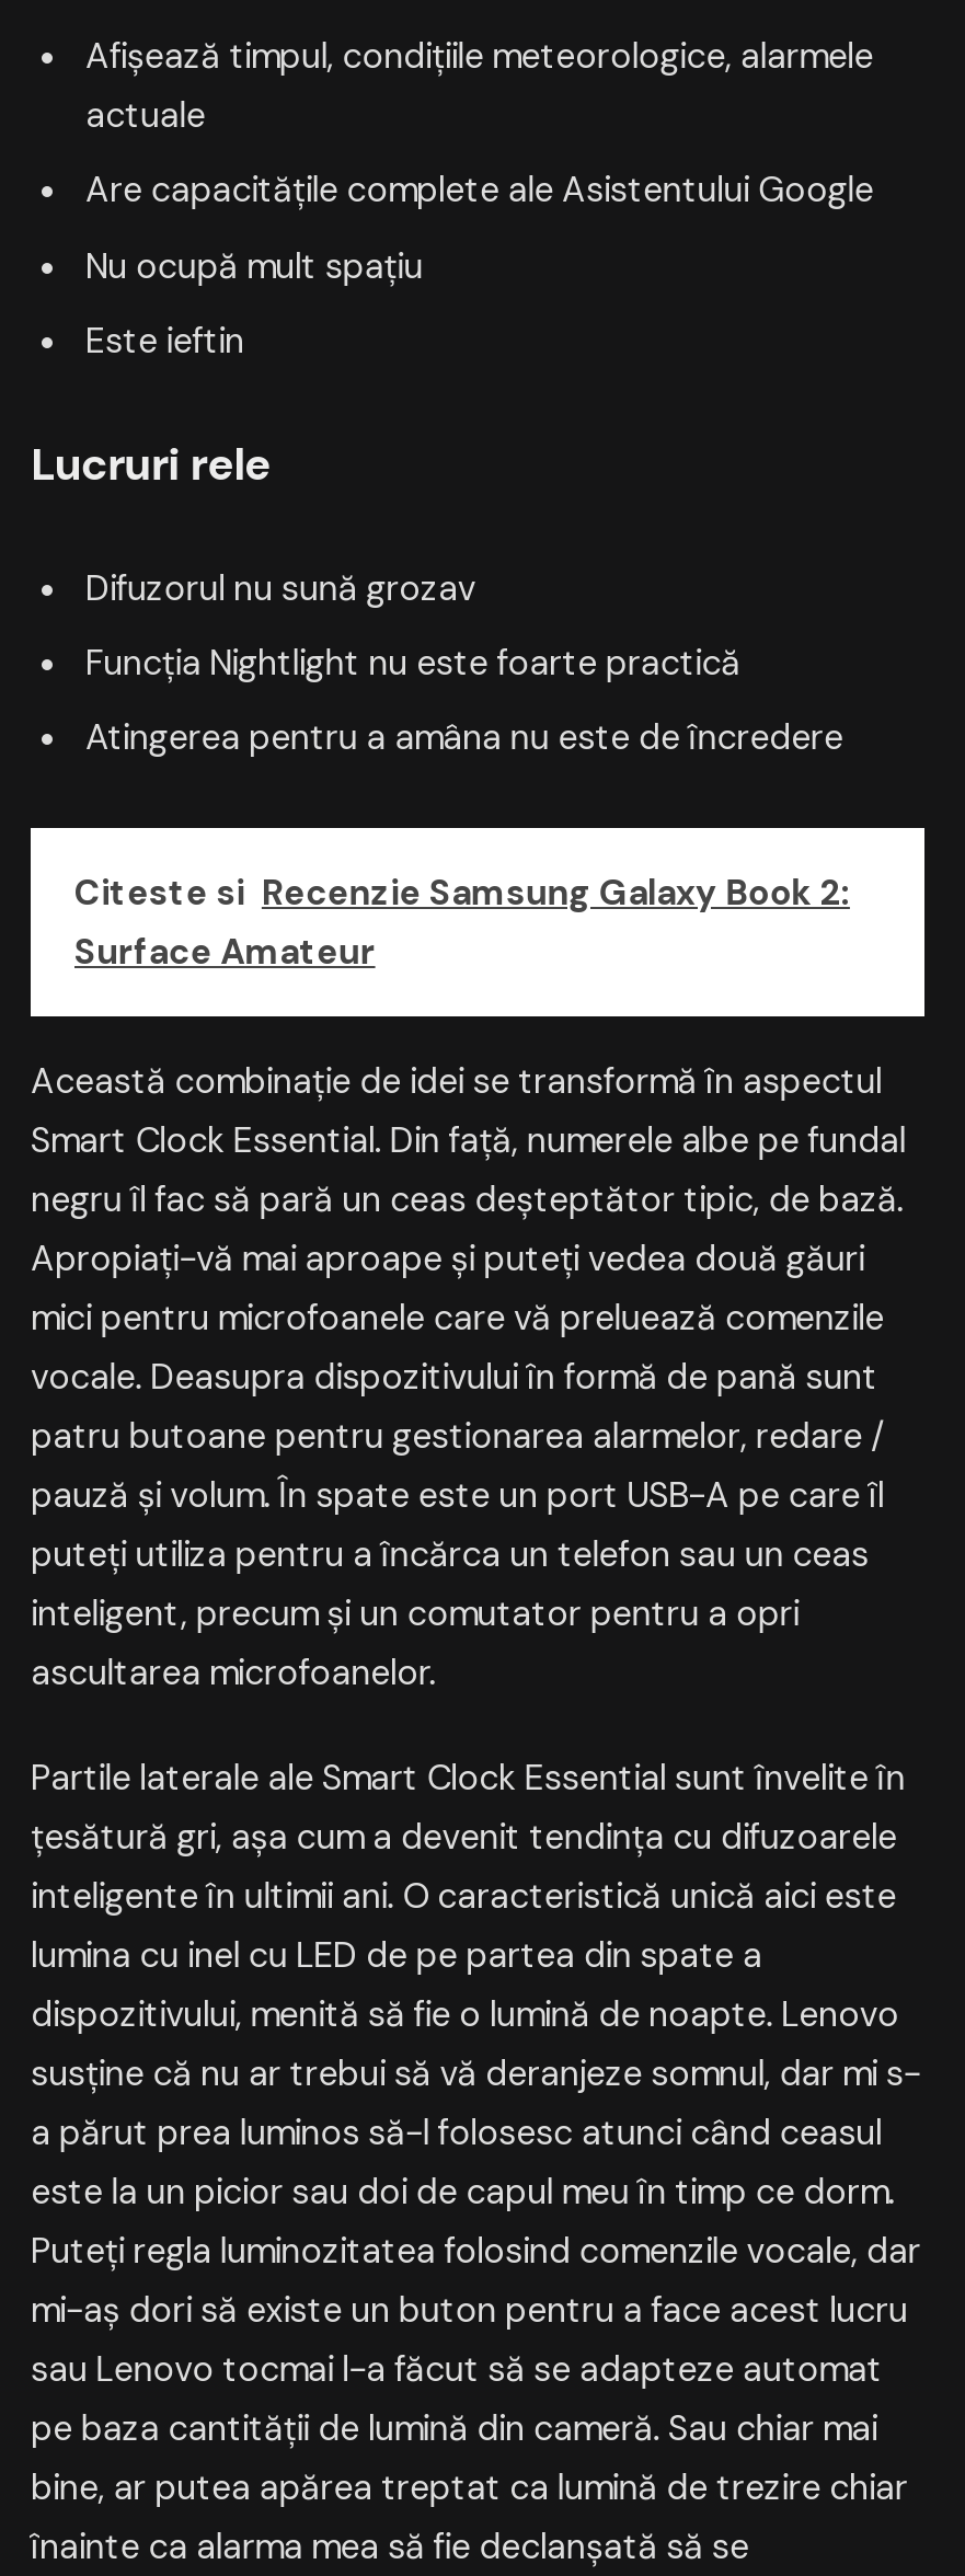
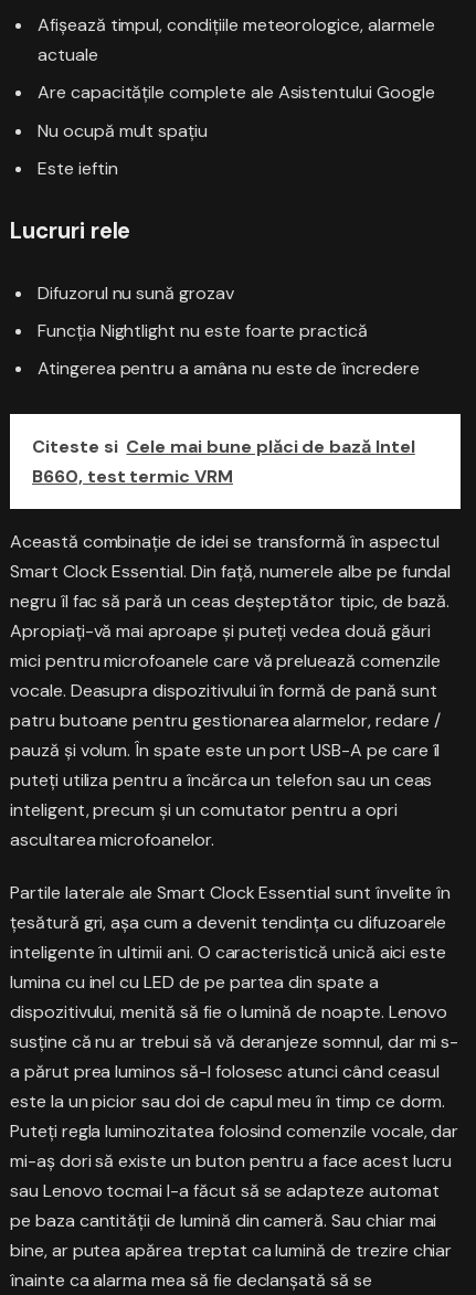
- Citeste si Recenzie Samsung Galaxy Book 2:
- Surface Amateur
+ Citeste si Cele mai bune plăci de bază Intel
+ B660, test termic VRM
